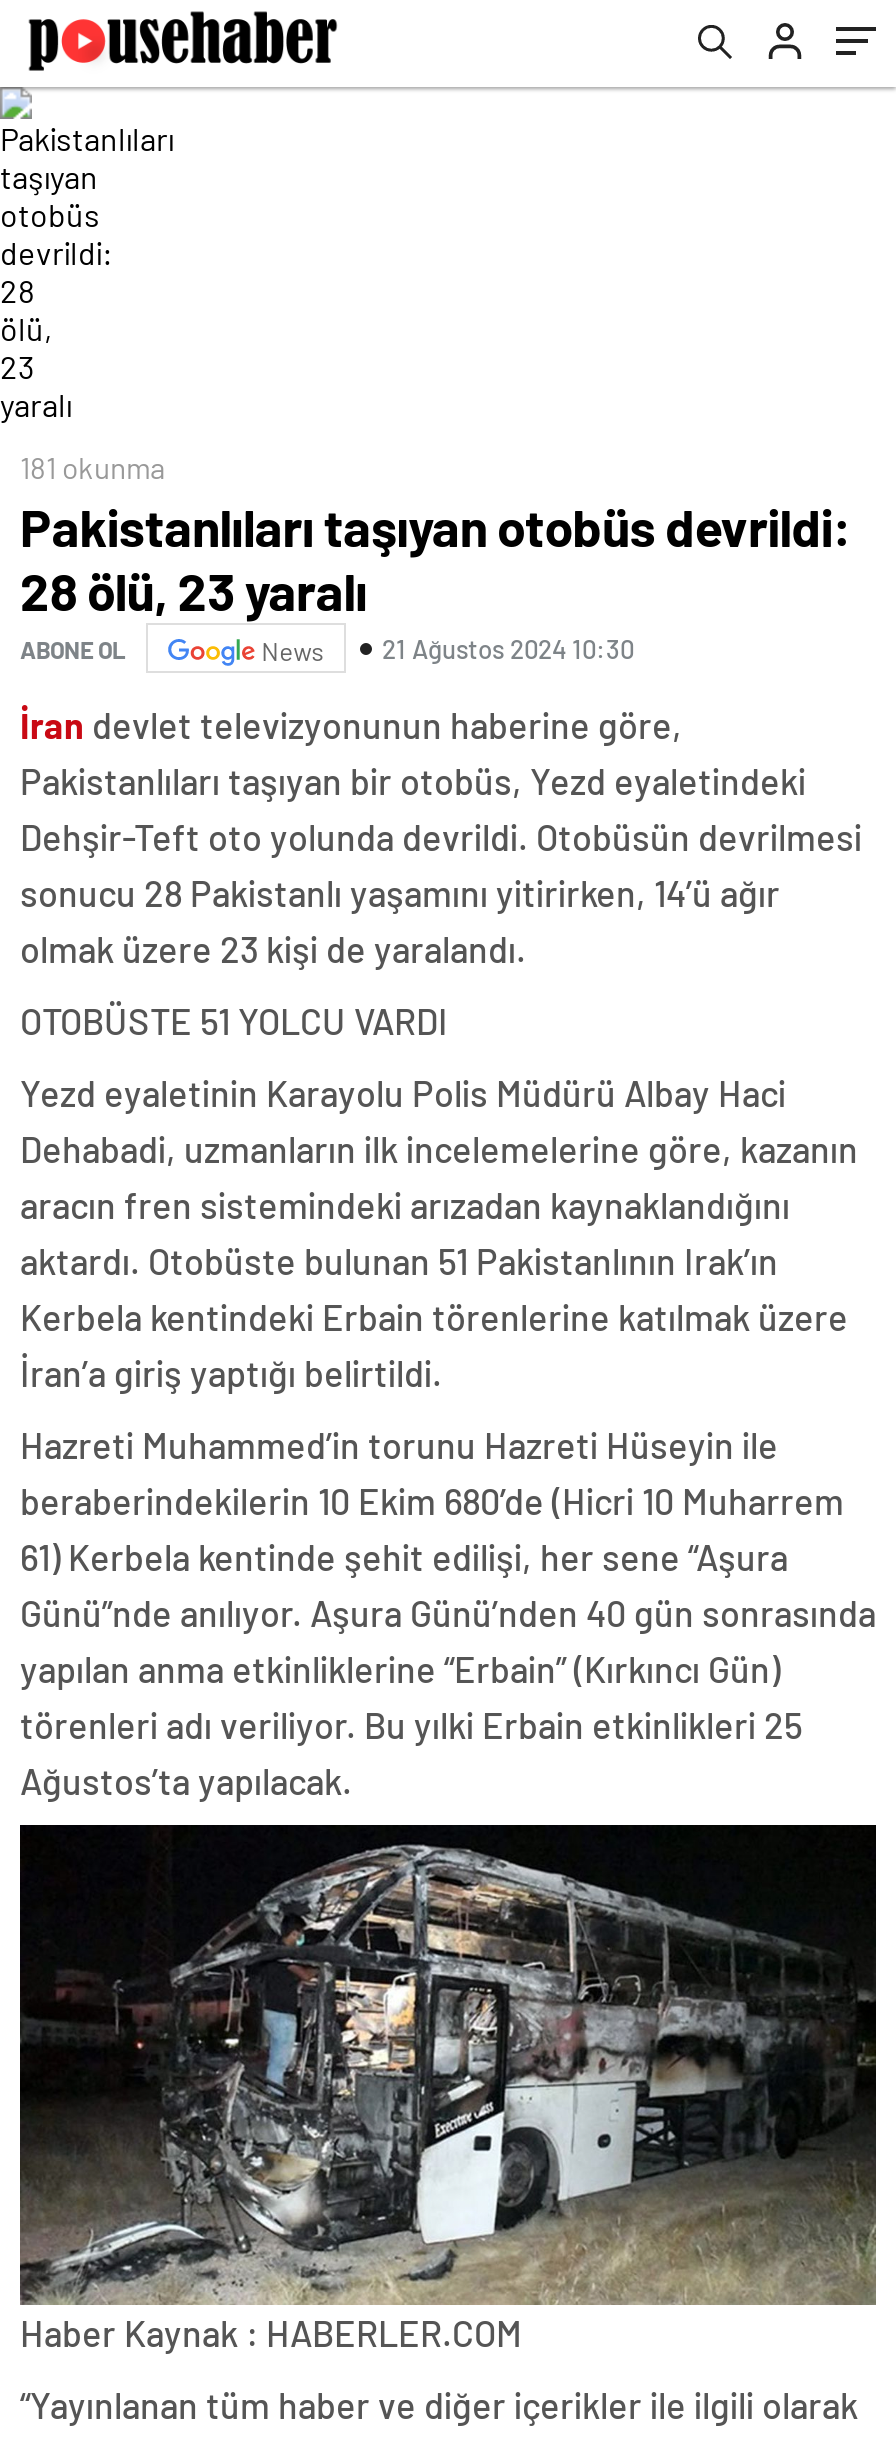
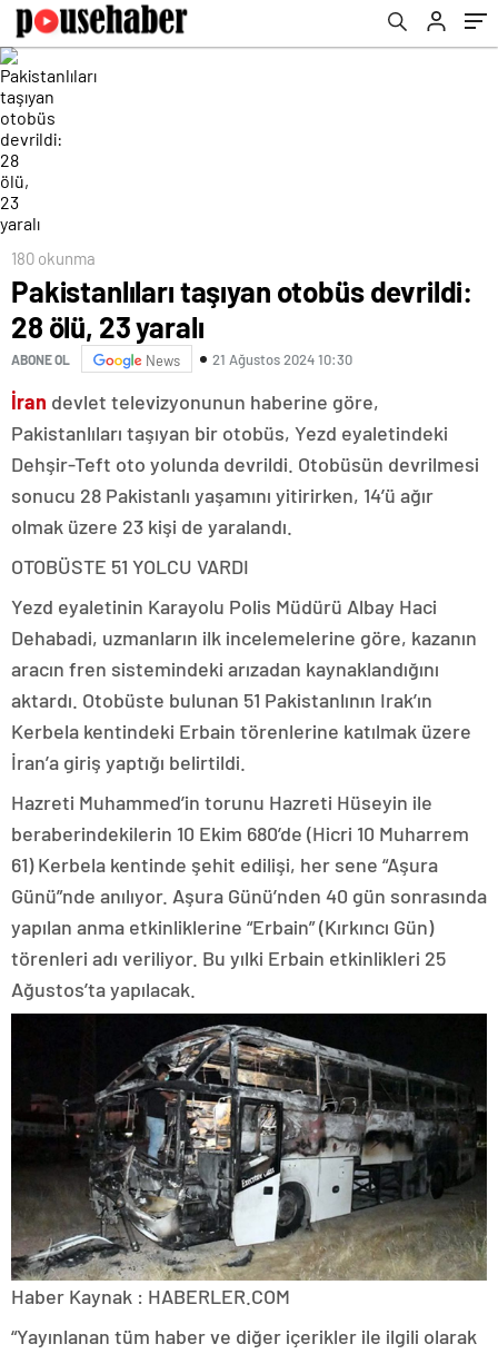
- 181 okunma
+ 180 okunma
